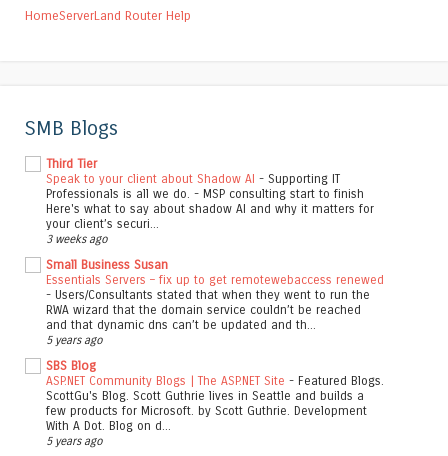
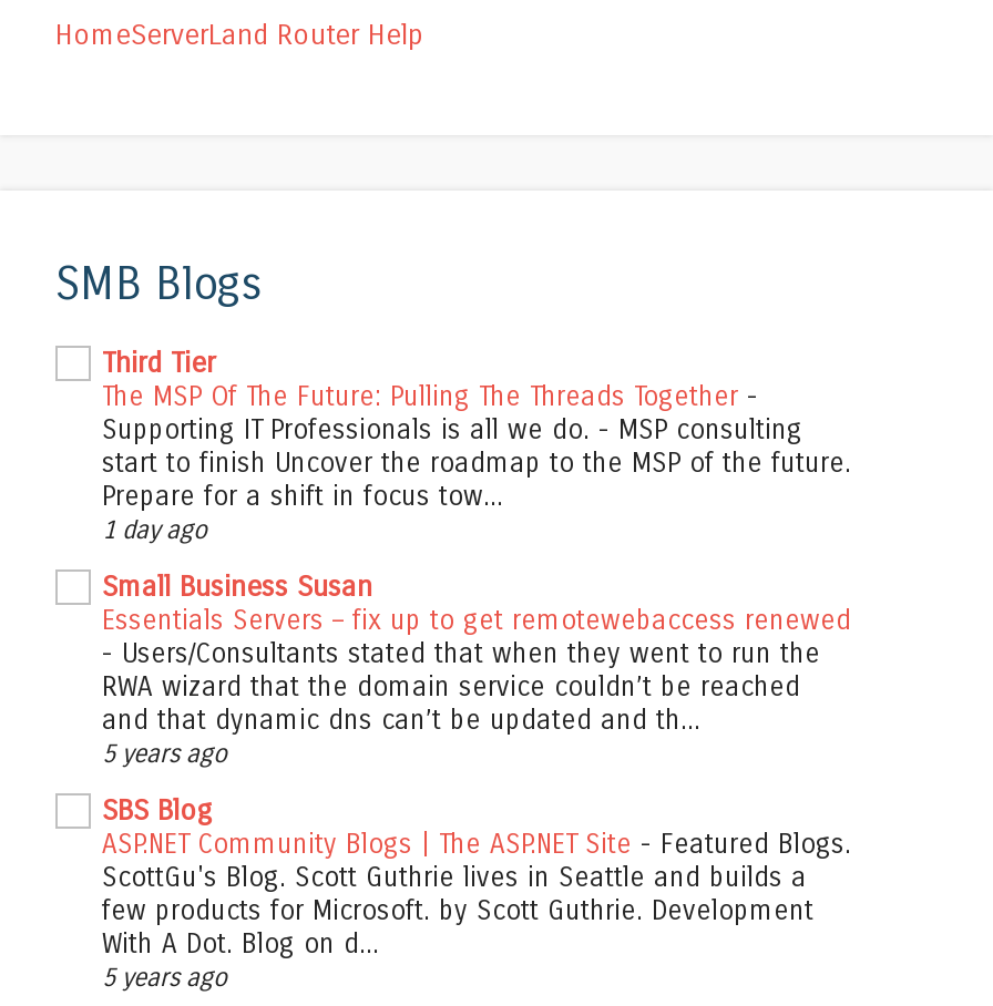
- Speak to your client about Shadow AI - Supporting IT
- Professionals is all we do. - MSP consulting start to finish
- Here's what to say about shadow AI and why it matters for
- your client’s securi...
- 3 weeks ago
+ The MSP Of The Future: Pulling The Threads Together -
+ Supporting IT Professionals is all we do. - MSP consulting
+ start to finish Uncover the roadmap to the MSP of the future.
+ Prepare for a shift in focus tow...
+ 1 day ago
